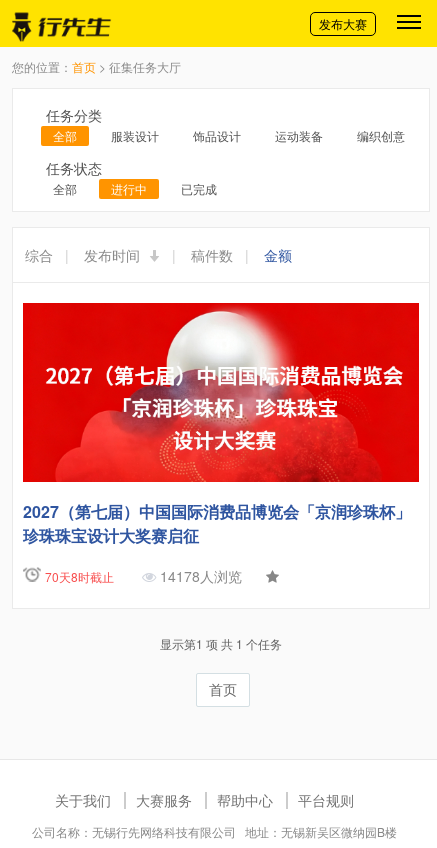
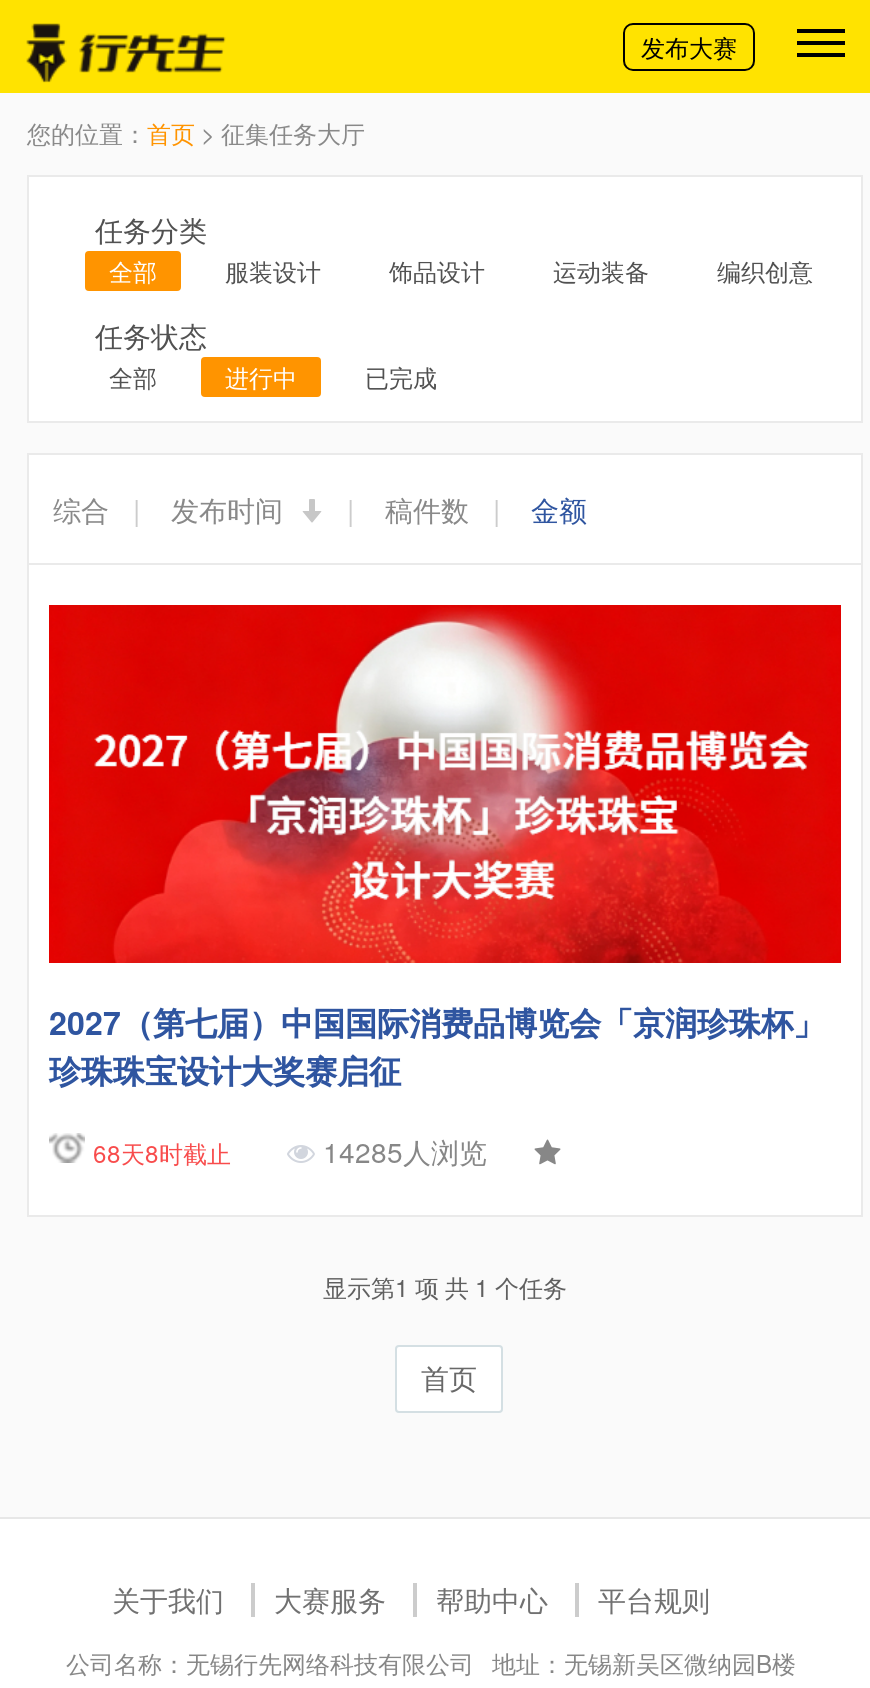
- 70天8时截止
+ 68天8时截止

- 14178人浏览
+ 14285人浏览
